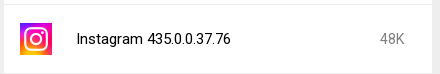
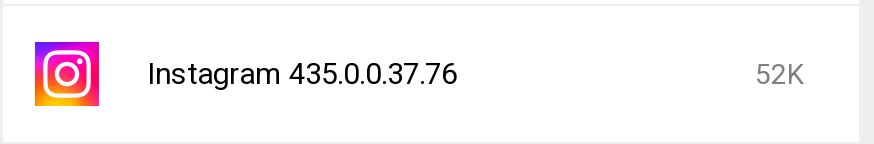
- 48K
+ 52K
